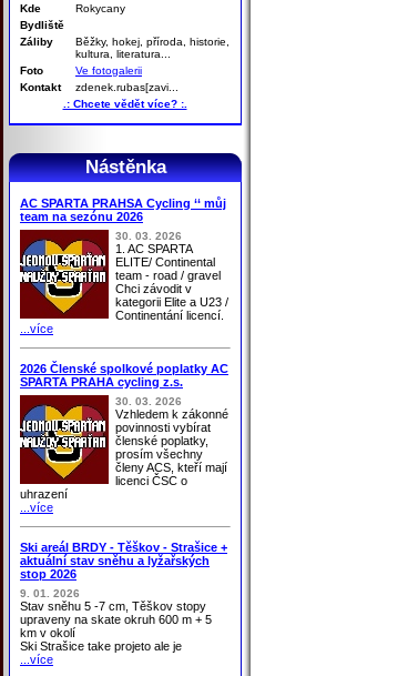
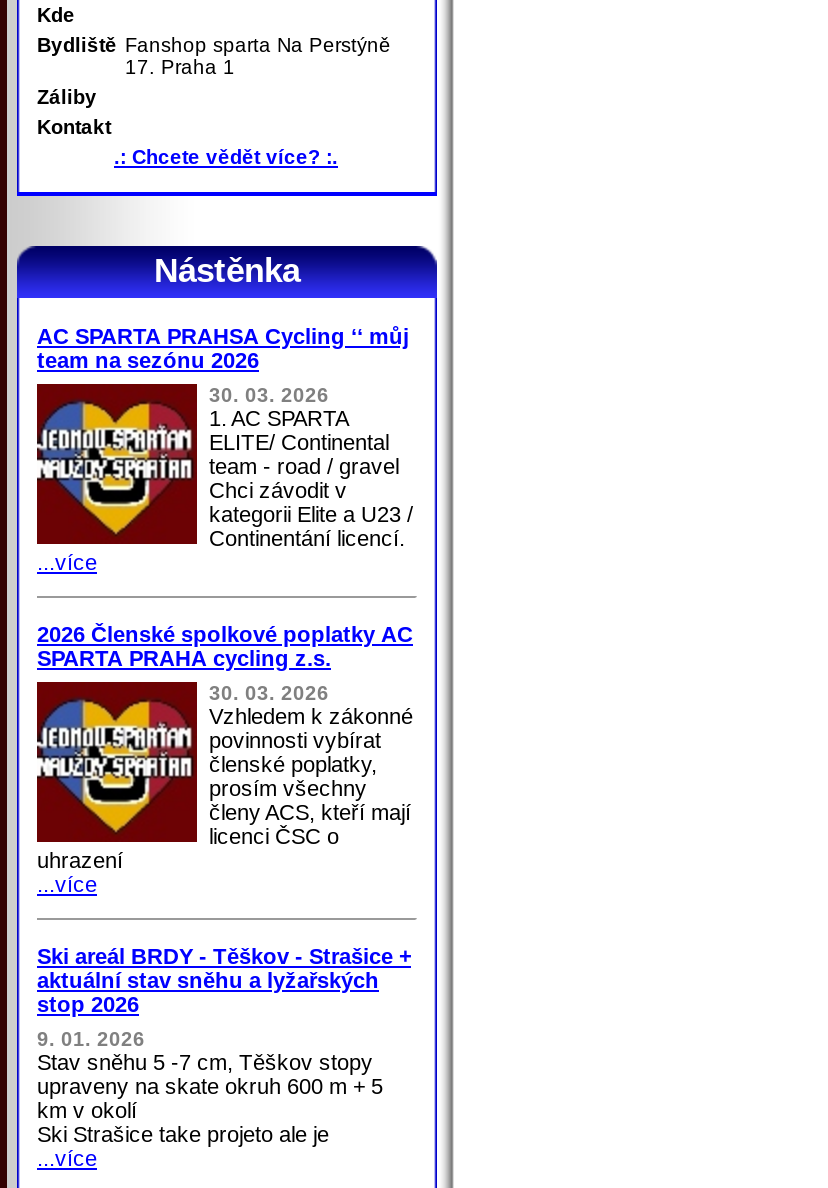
- Rokycany
- Bydliště
+ Bydliště Fanshop sparta Na Perstýně
+ 17. Praha 1

- Běžky, hokej, příroda, historie,
- kultura, literatura...
- Foto
- Ve fotogalerii

- zdenek.rubas[zavi...
